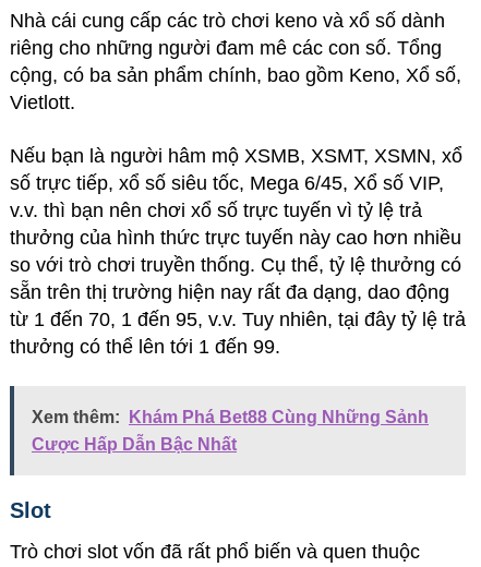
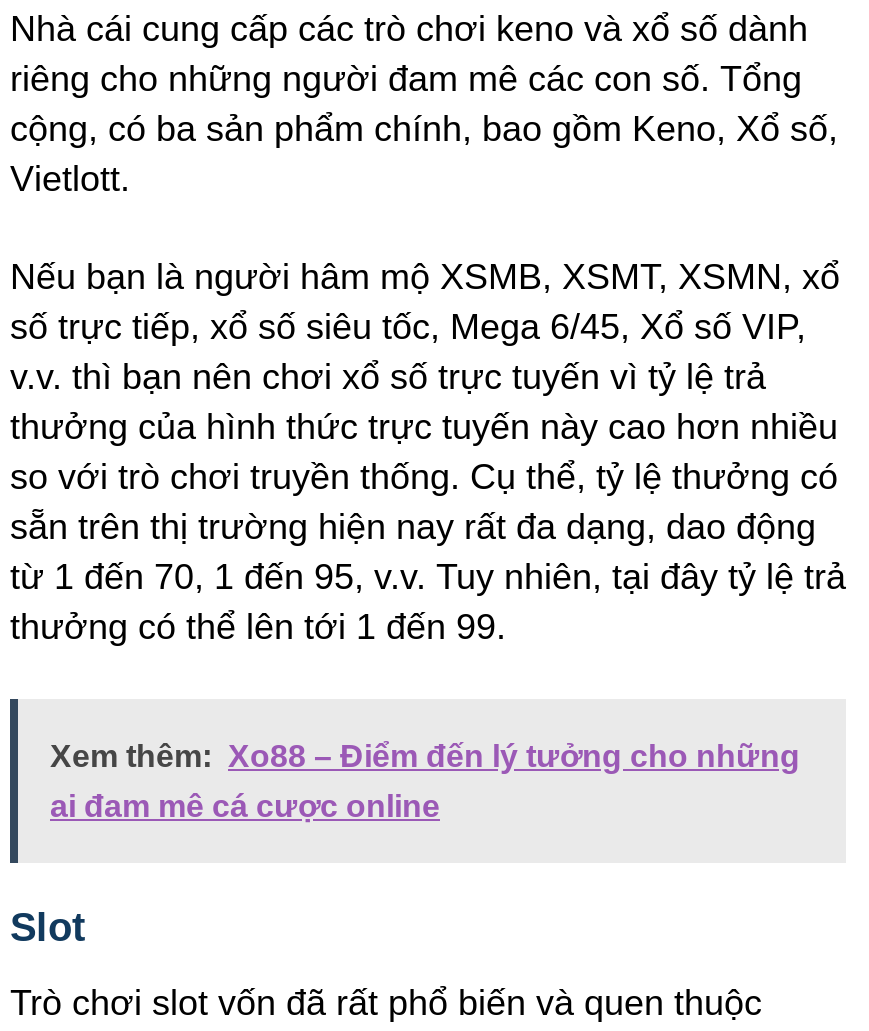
- Xem thêm: Khám Phá Bet88 Cùng Những Sảnh
+ Xem thêm: Xo88 – Điểm đến lý tưởng cho những

- Cược Hấp Dẫn Bậc Nhất
+ ai đam mê cá cược online
